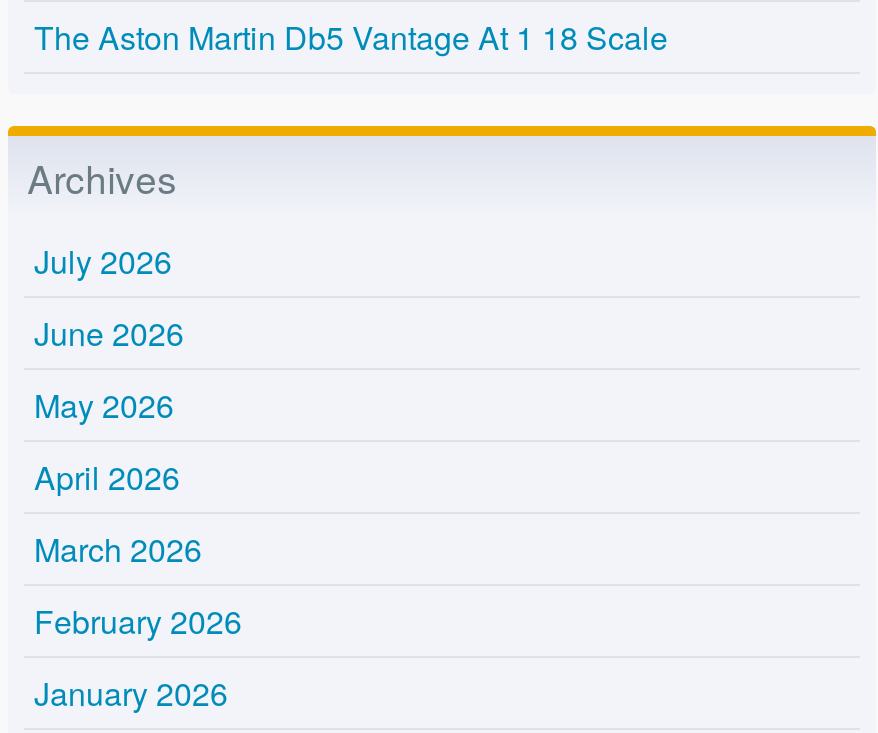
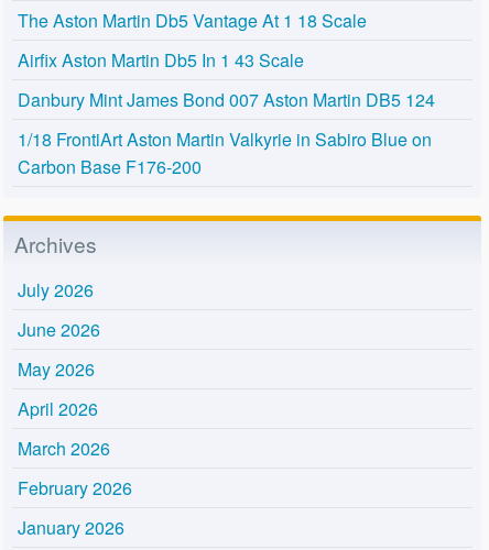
+ Airfix Aston Martin Db5 In 1 43 Scale
+ Danbury Mint James Bond 007 Aston Martin DB5 124
+ 1/18 FrontiArt Aston Martin Valkyrie in Sabiro Blue on
+ Carbon Base F176-200
